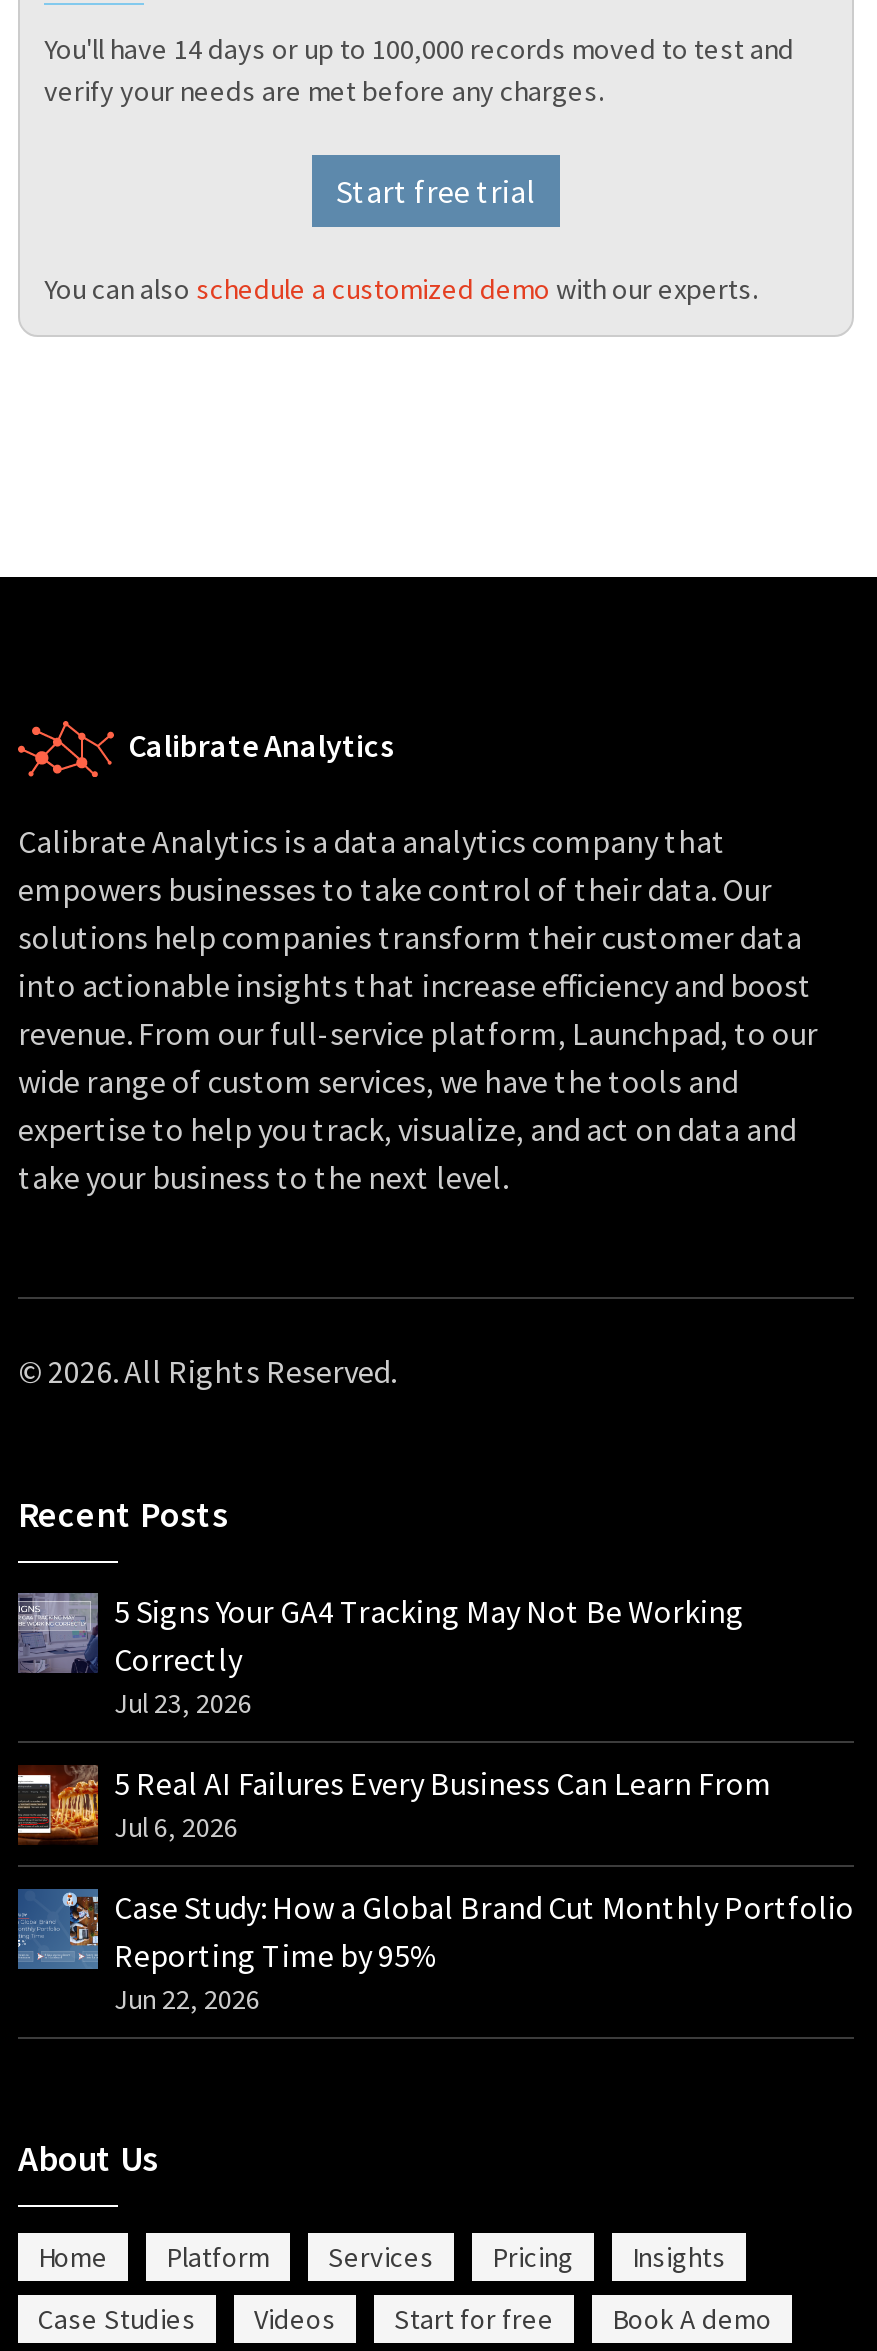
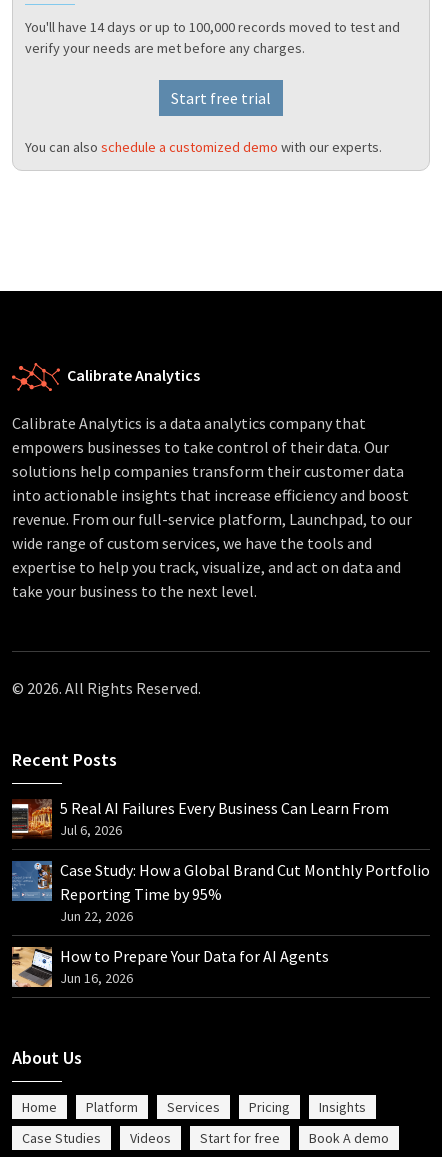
- [image]
- 5 Signs Your GA4 Tracking May Not Be Working
- Correctly
- Jul 23, 2026

moved up: [image] | 5 Real AI Failures Every Business Can Learn From | Jul 6, 2026 | Case Study: How a Global Brand Cut Monthly Portfolio | Reporting Time by 95% | Jun 22, 2026

+ [image]
+ How to Prepare Your Data for AI Agents
+ Jun 16, 2026
